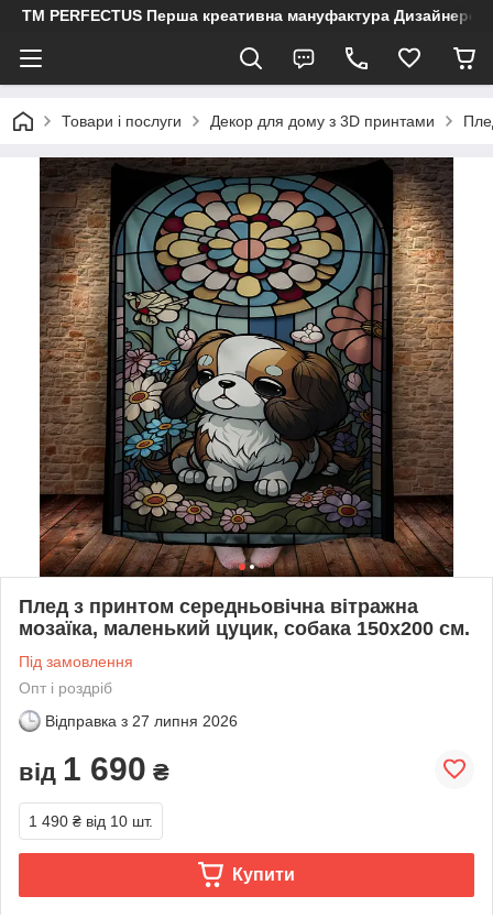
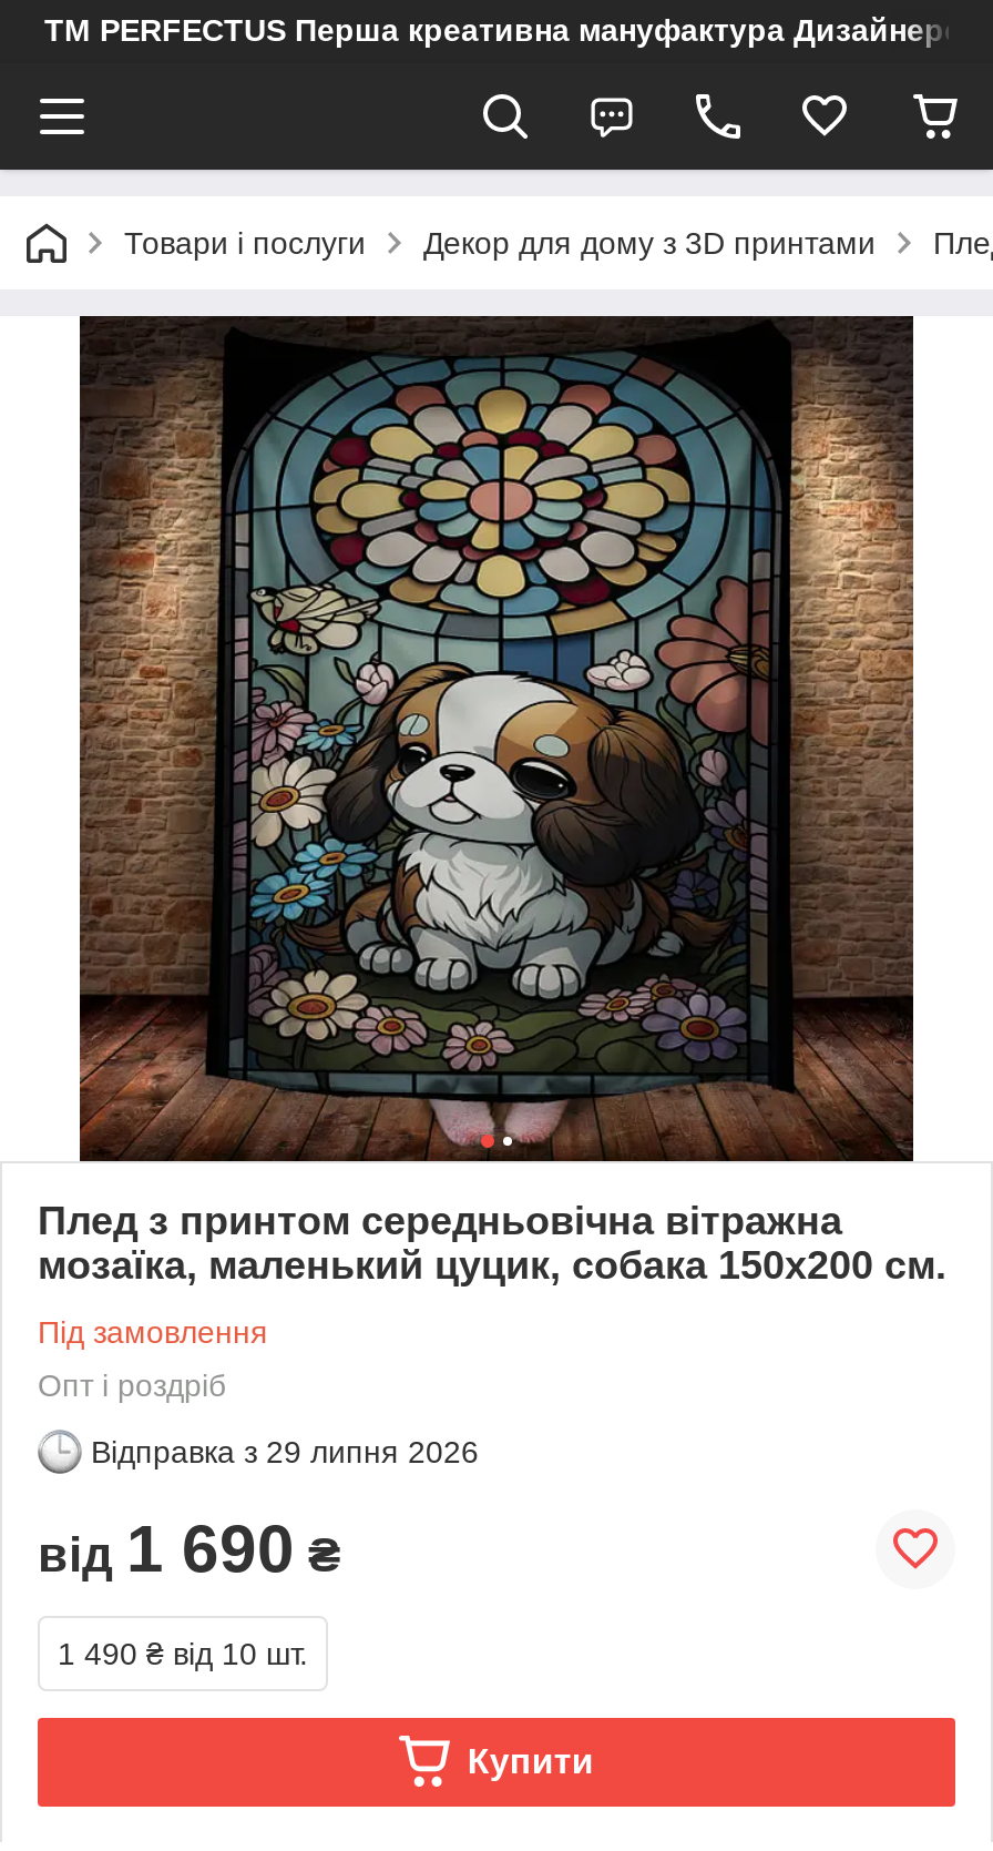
- Відправка з 27 липня 2026
+ Відправка з 29 липня 2026
